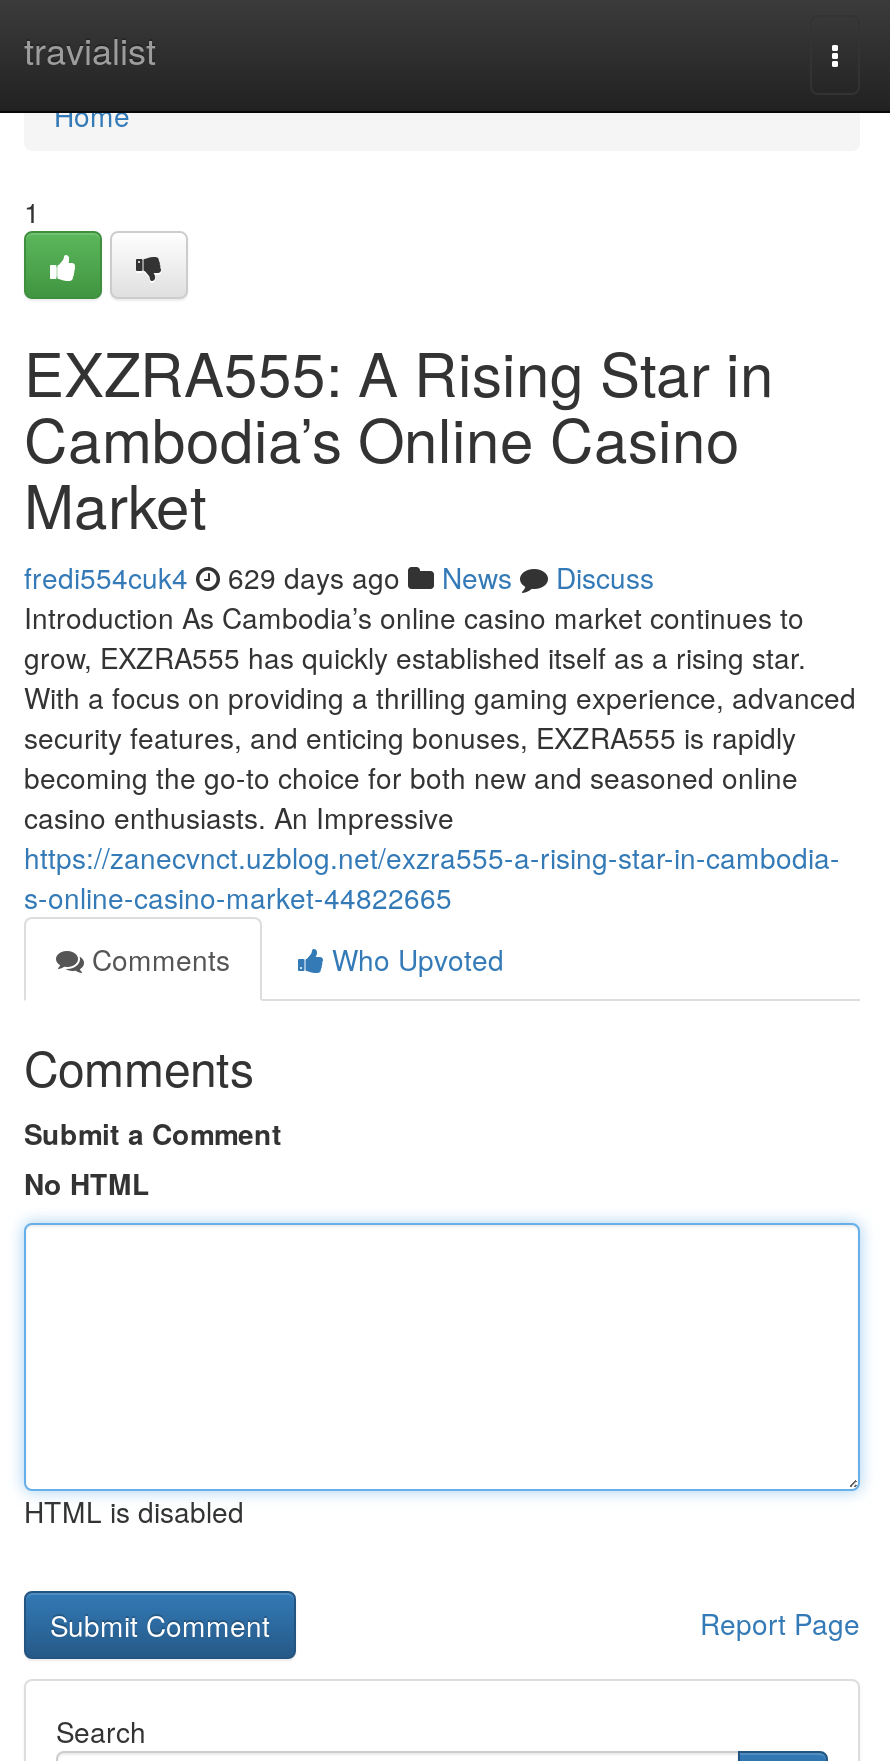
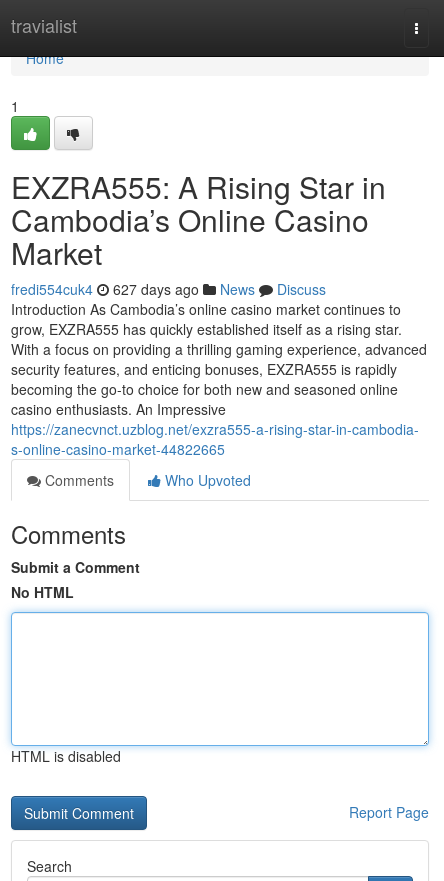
- fredi554cuk4 629 days ago News Discuss
+ fredi554cuk4 627 days ago News Discuss
